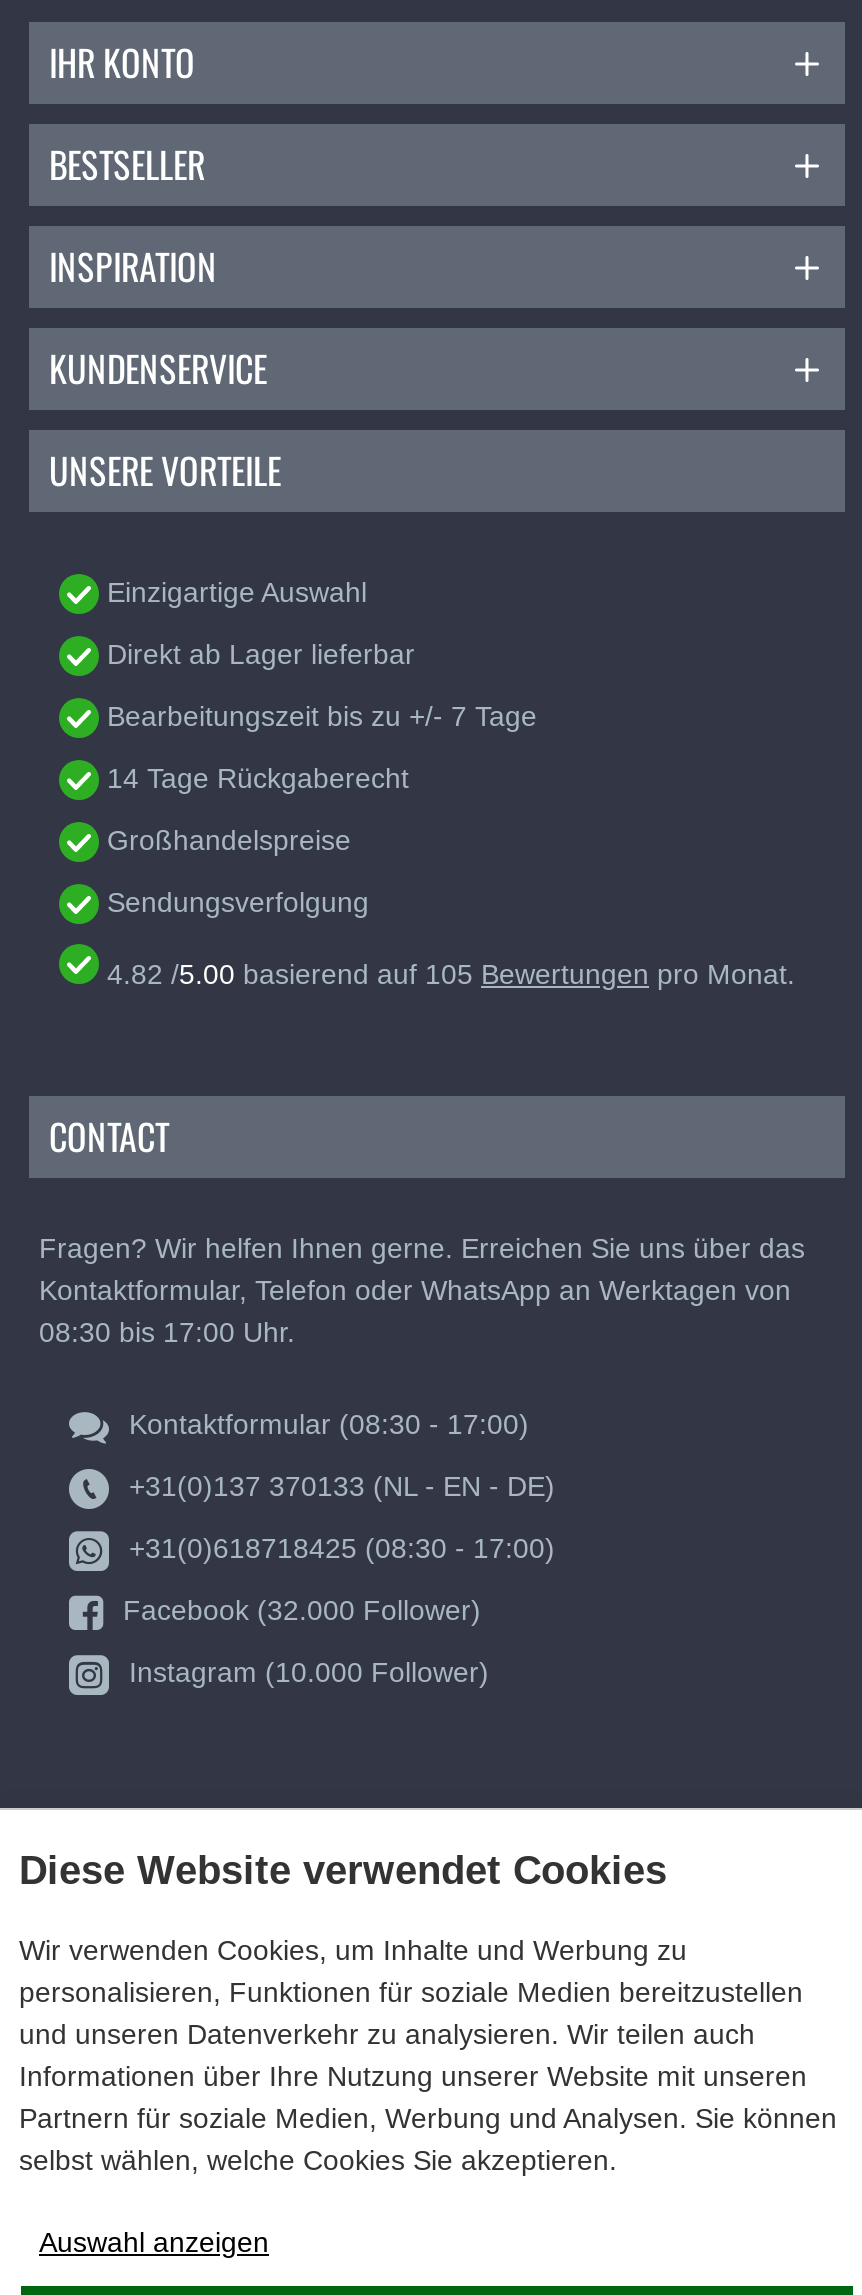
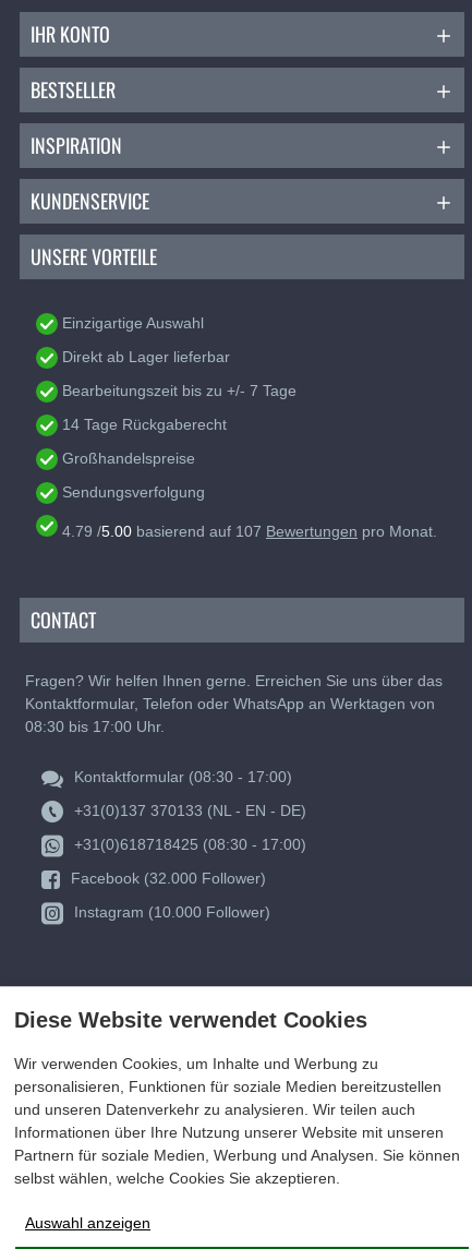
- 4.82 /5.00 basierend auf 105 Bewertungen pro Monat.
+ 4.79 /5.00 basierend auf 107 Bewertungen pro Monat.
